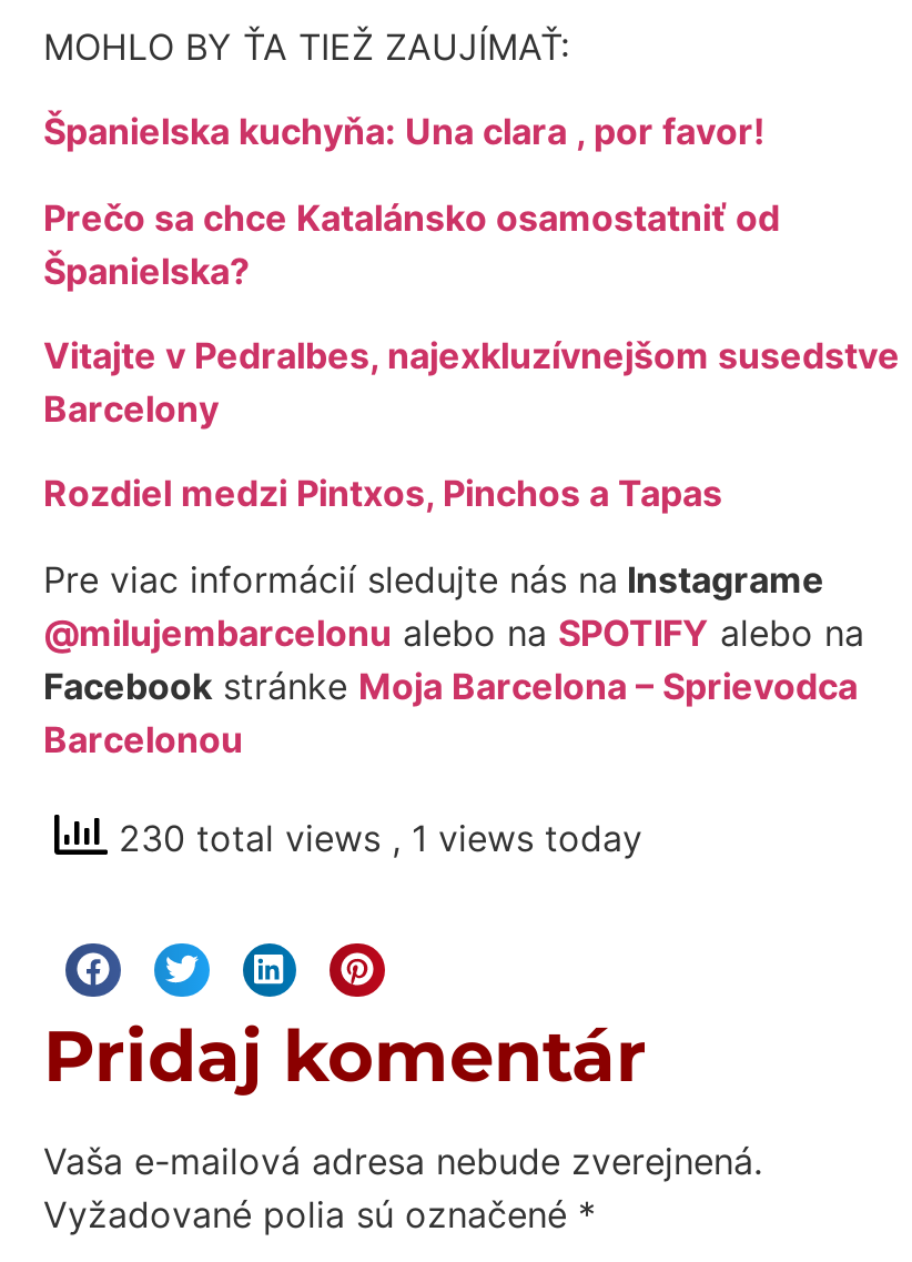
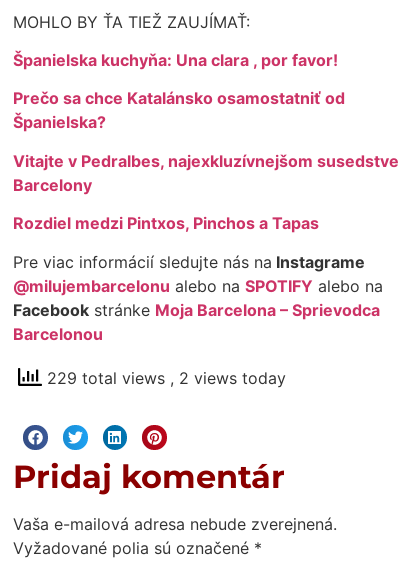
- 230 total views, 1 views today
+ 229 total views, 2 views today
